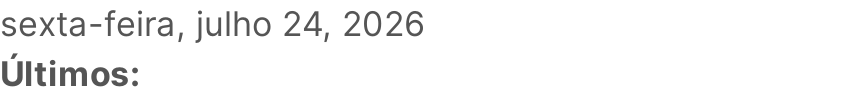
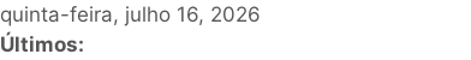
- sexta-feira, julho 24, 2026
+ quinta-feira, julho 16, 2026
